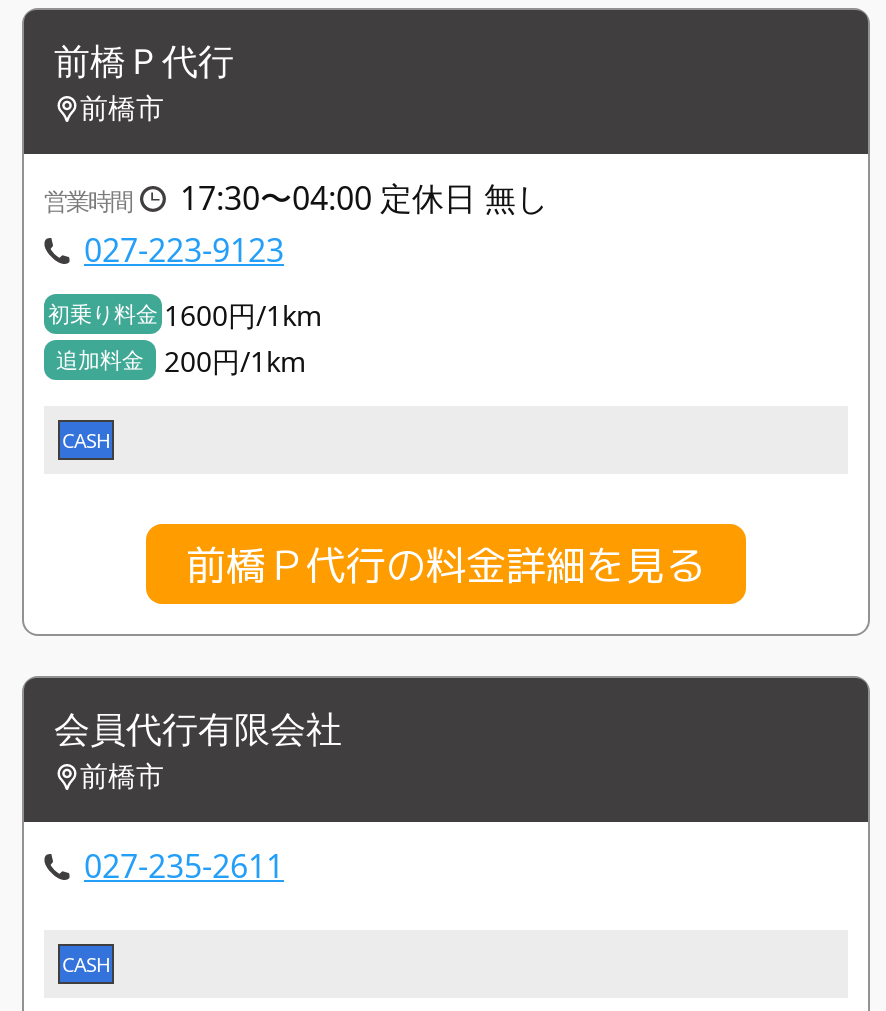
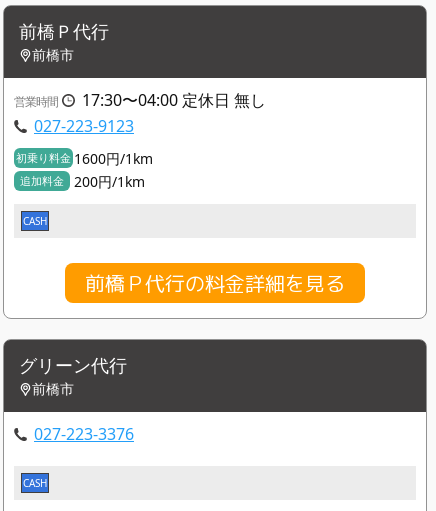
- 会員代行有限会社
+ グリーン代行

- 027-235-2611
+ 027-223-3376
